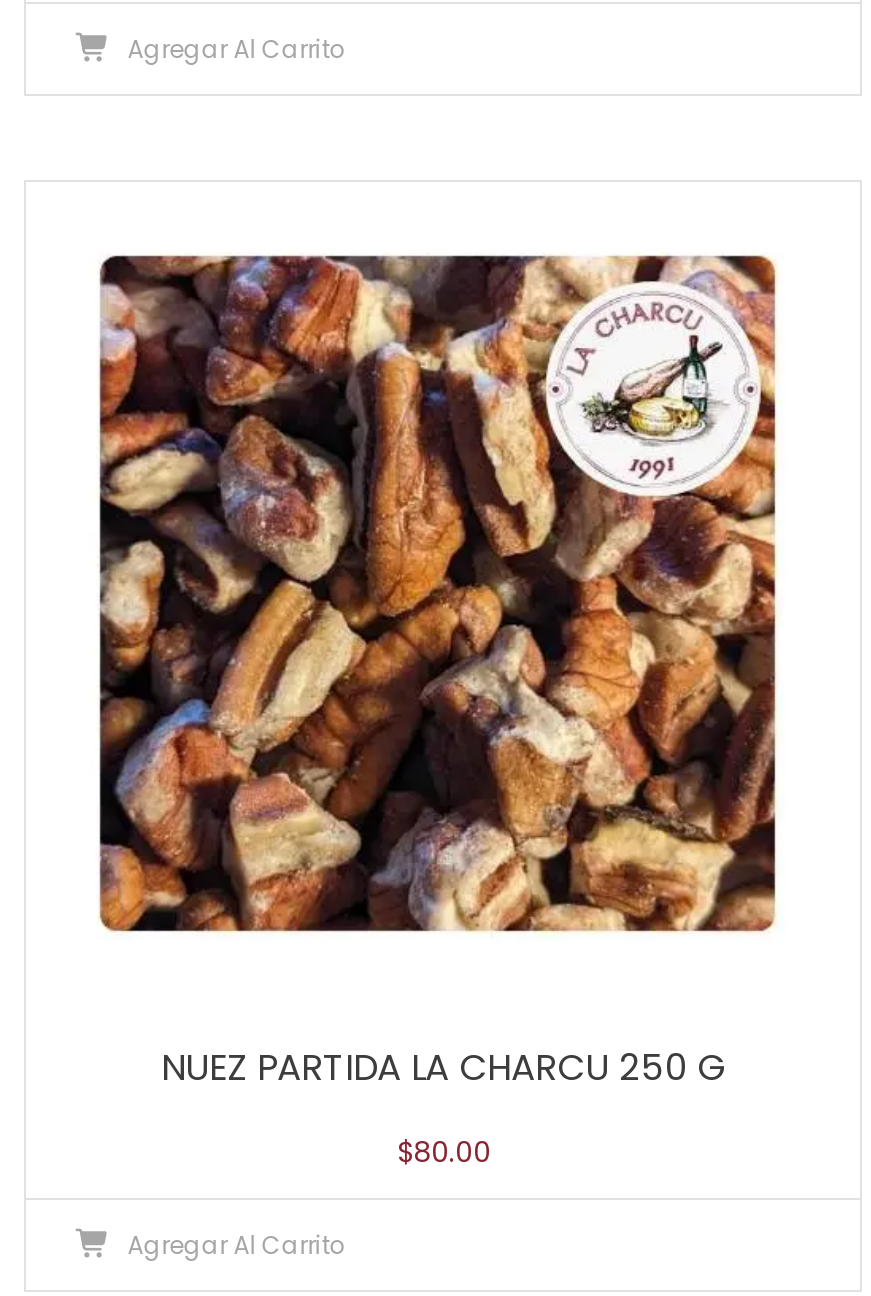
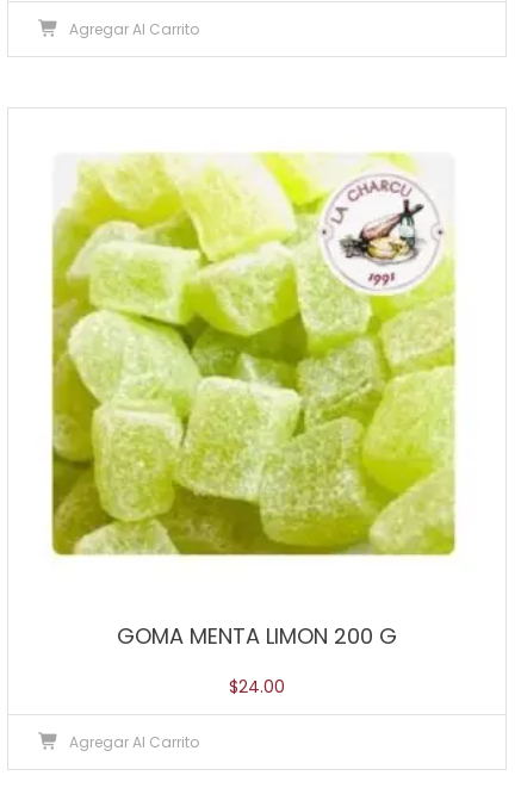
- [image]
+ [image]

- NUEZ PARTIDA LA CHARCU 250 G
+ GOMA MENTA LIMON 200 G

- $80.00
+ $24.00
